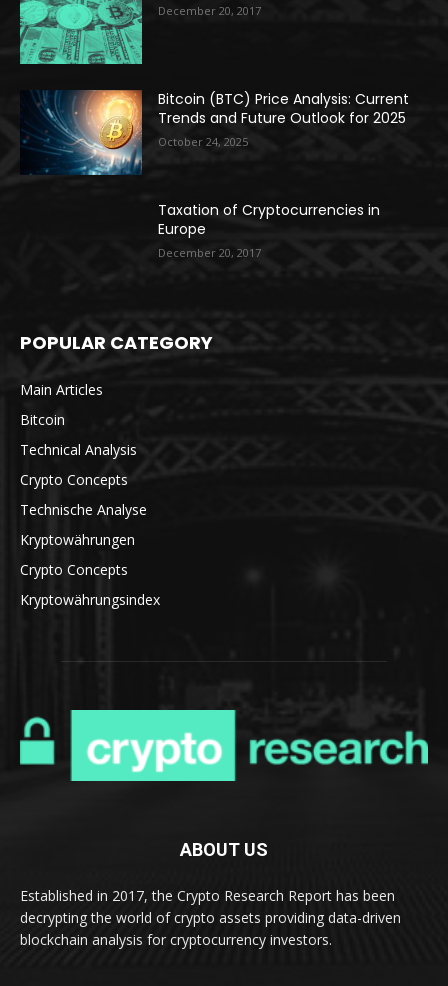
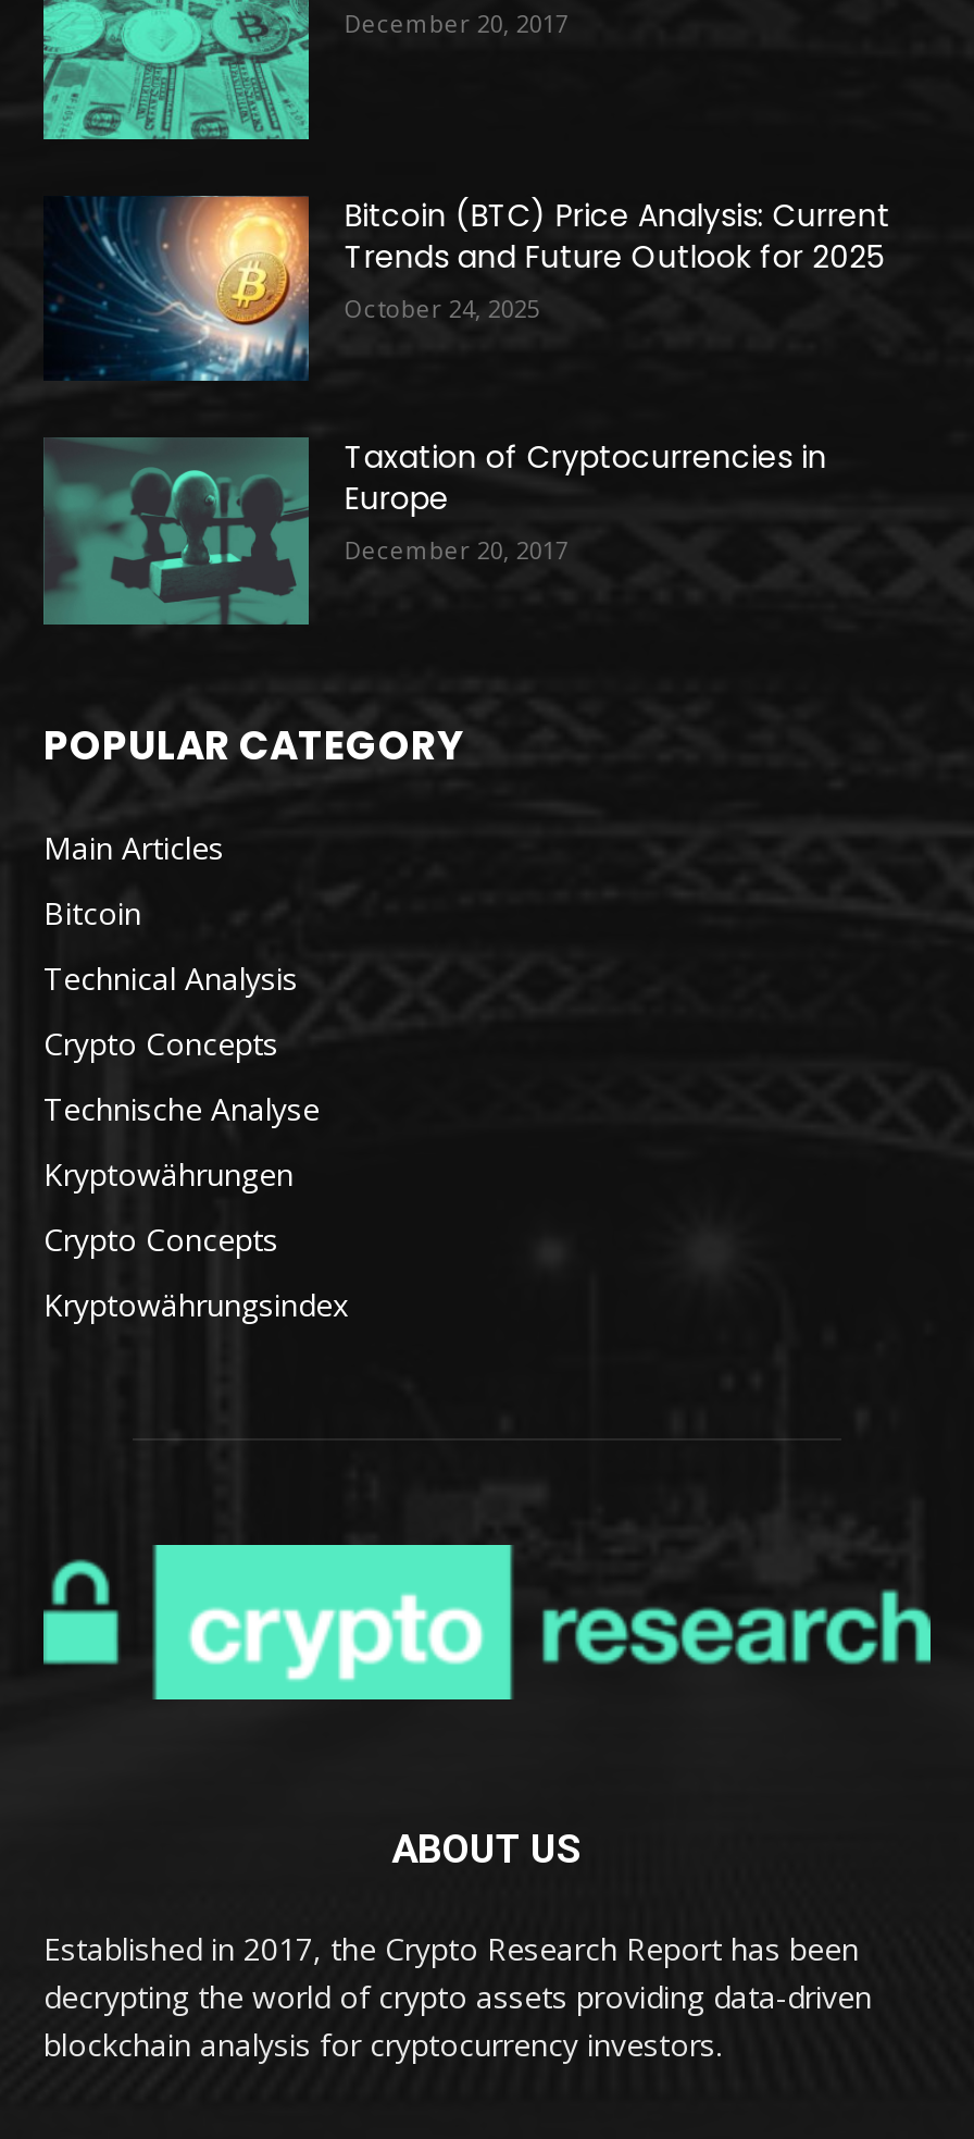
+ [image]
